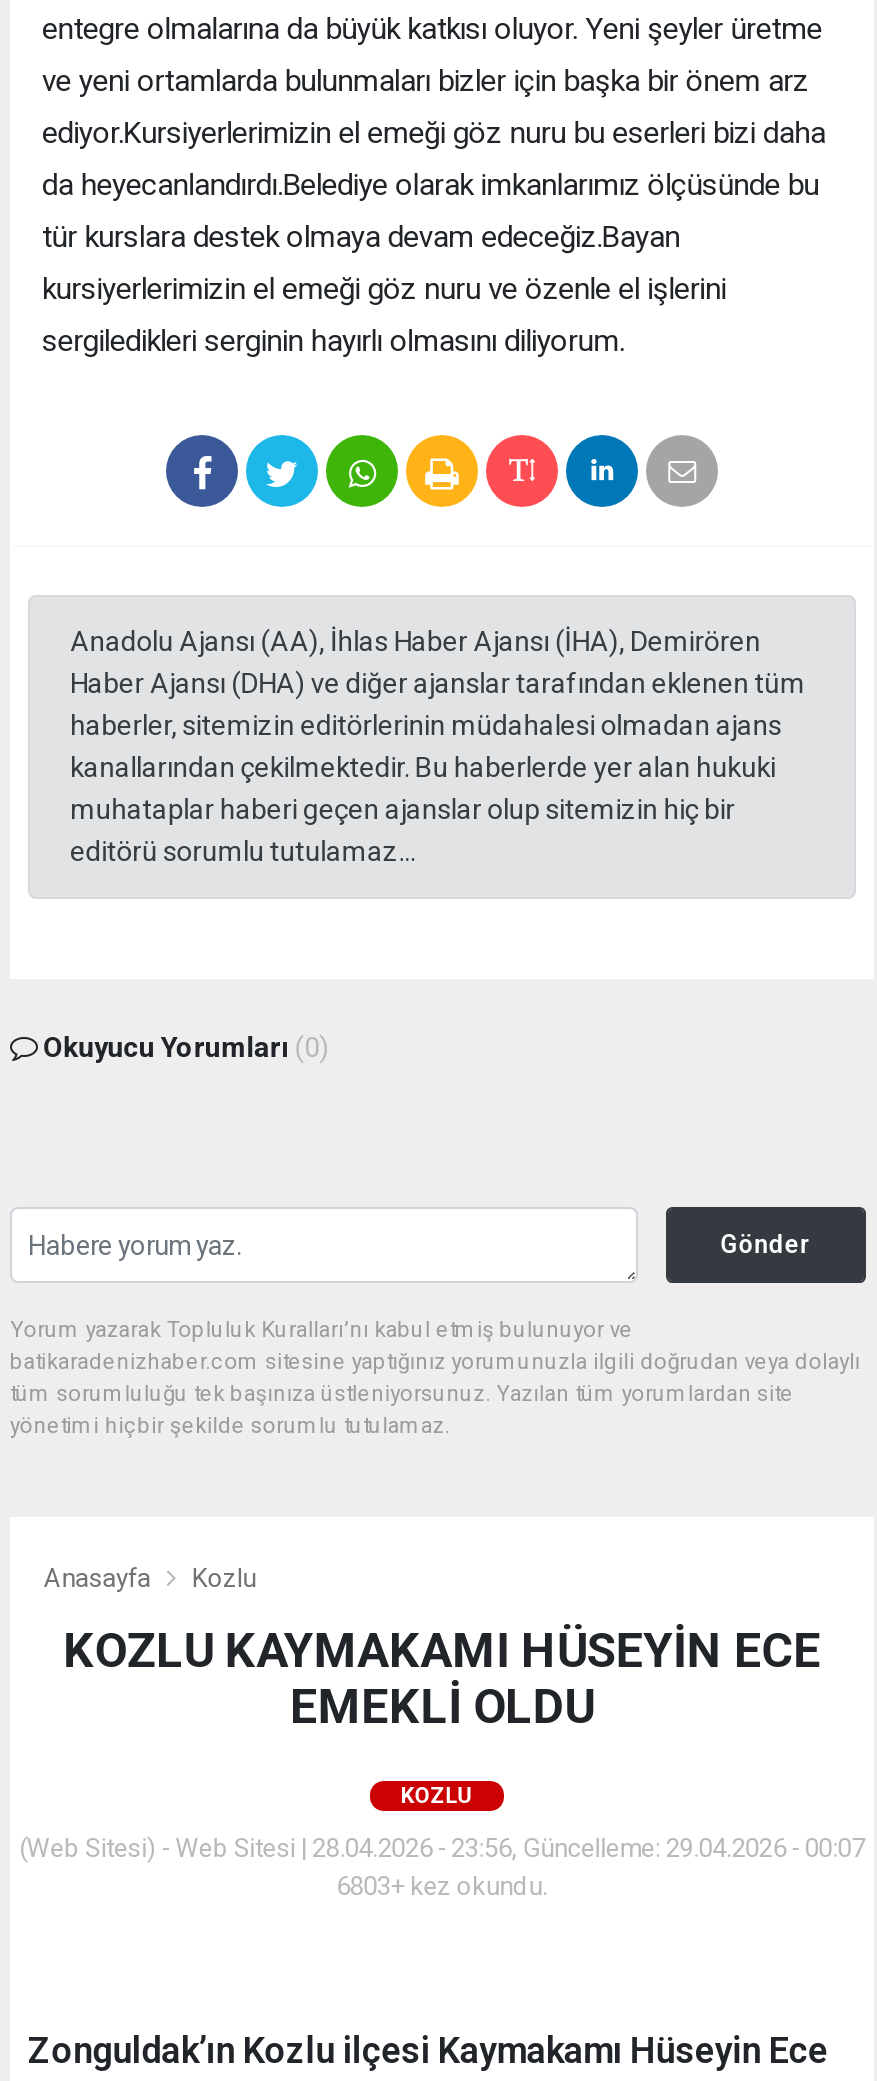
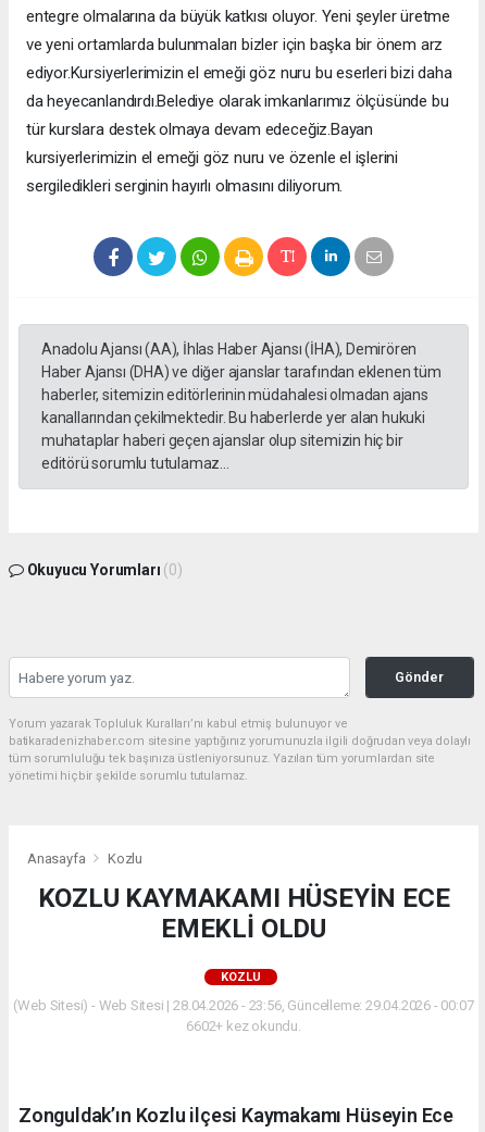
- 6803+ kez okundu.
+ 6602+ kez okundu.
